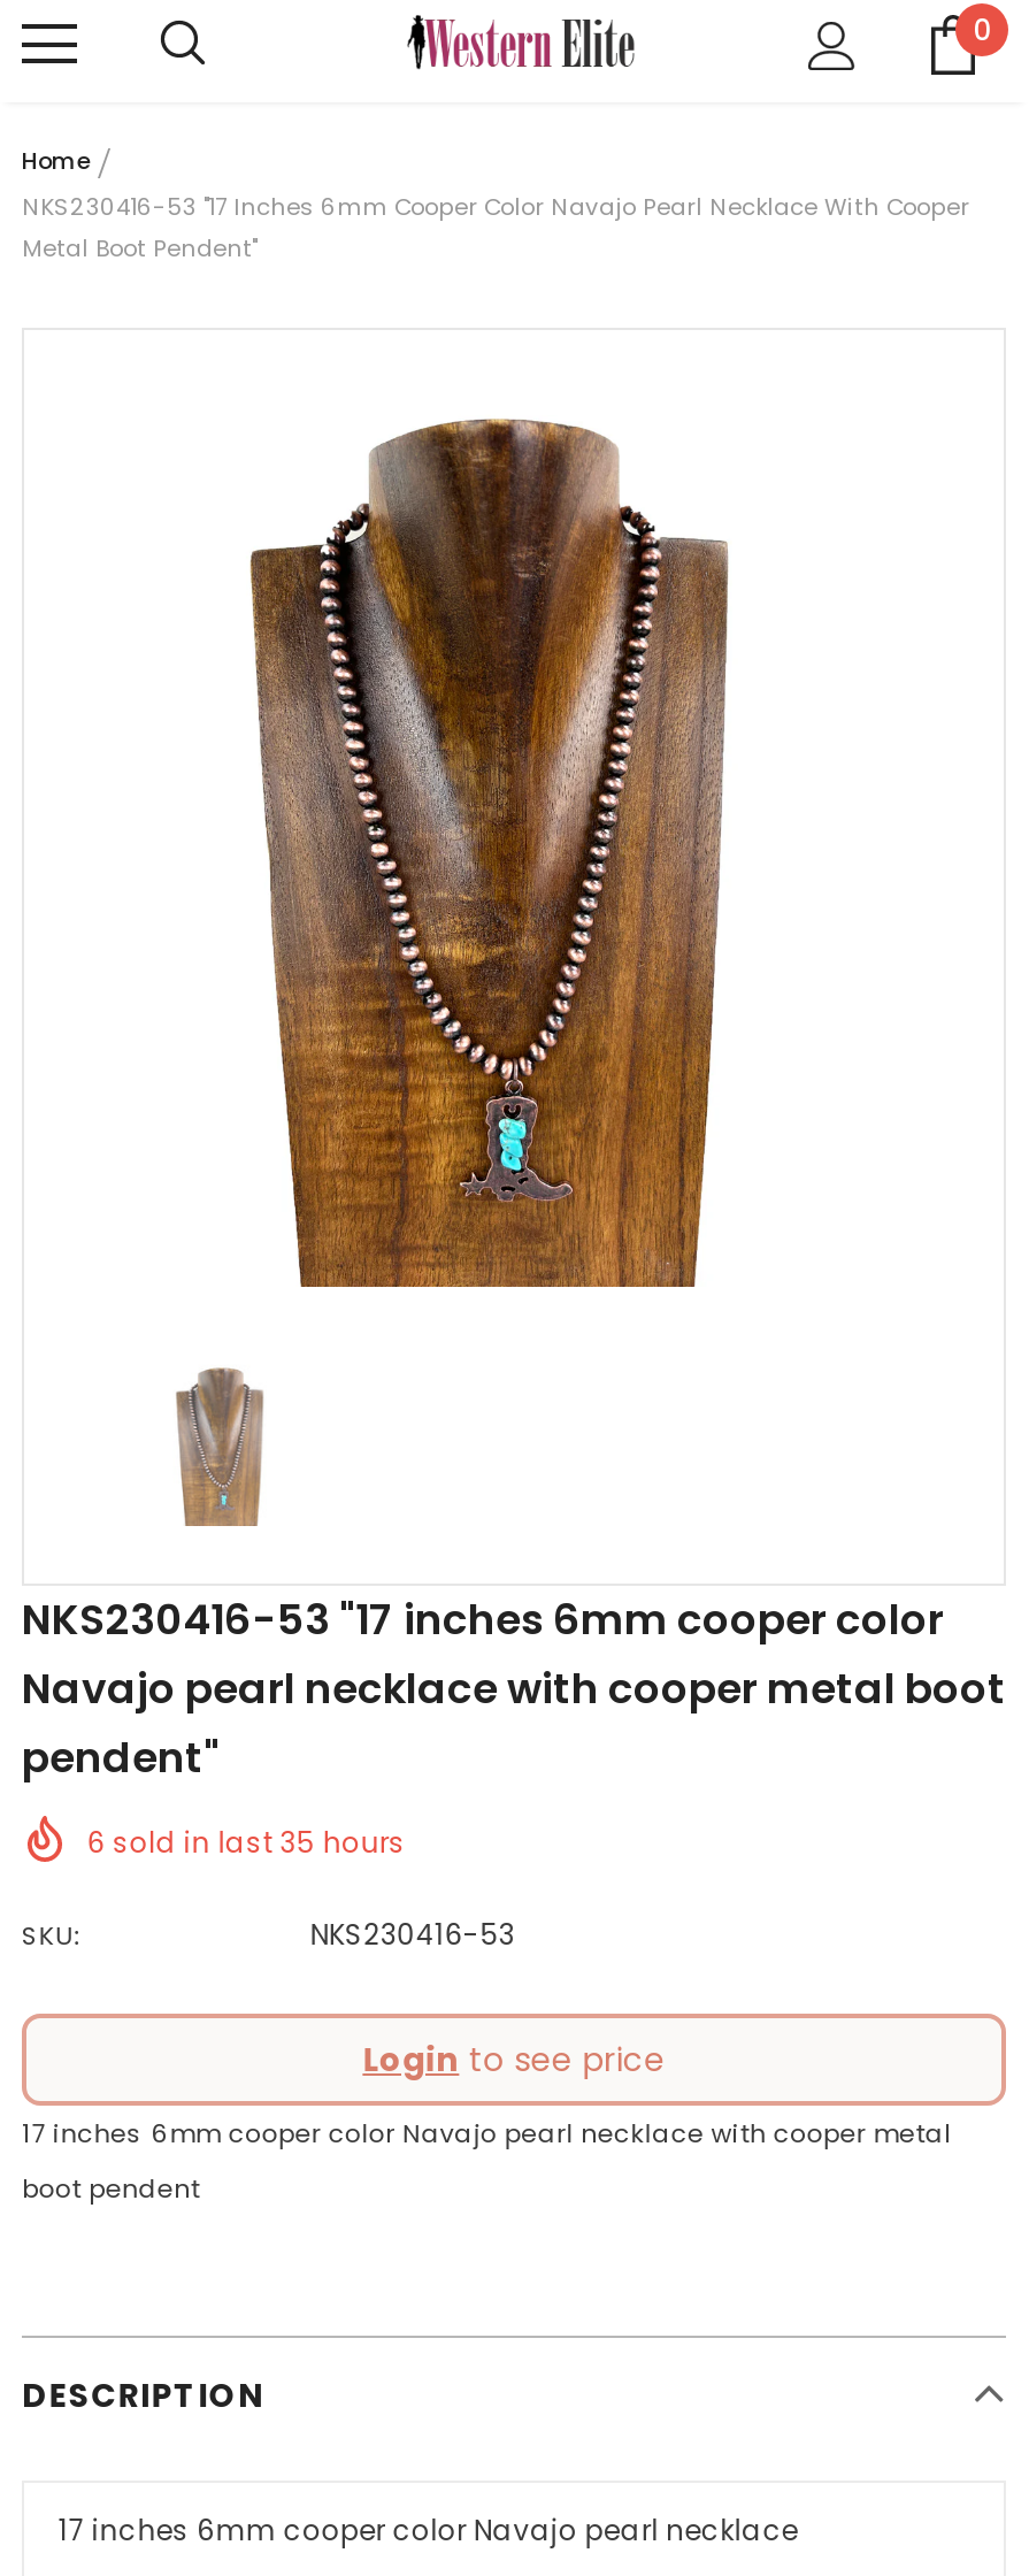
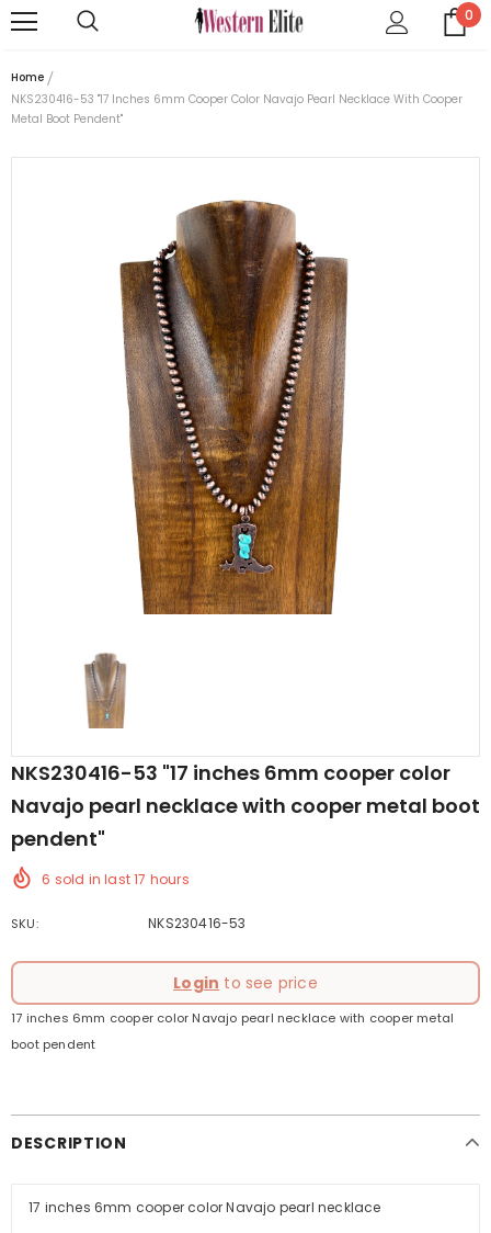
- 6 sold in last 35 hours
+ 6 sold in last 17 hours
